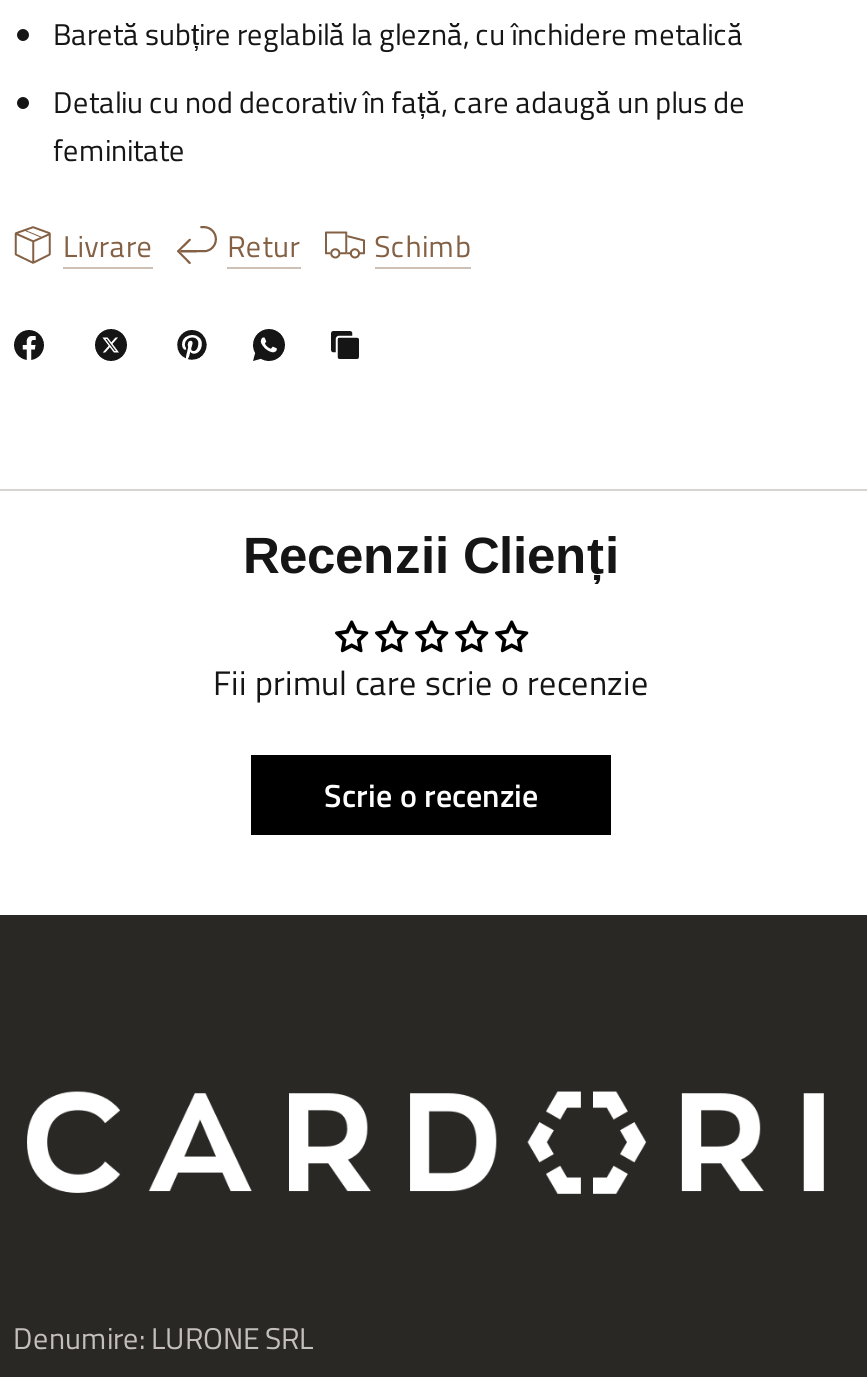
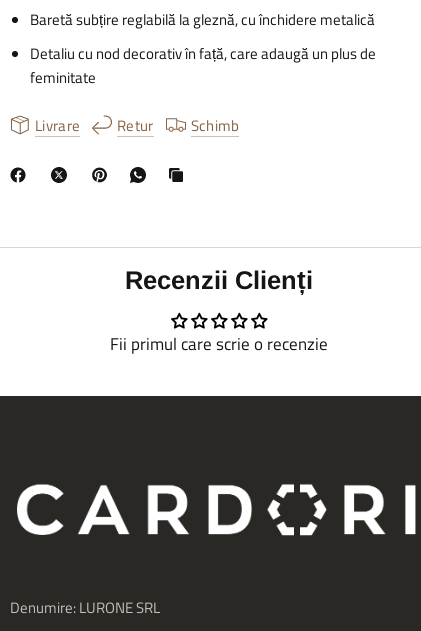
- Scrie o recenzie
